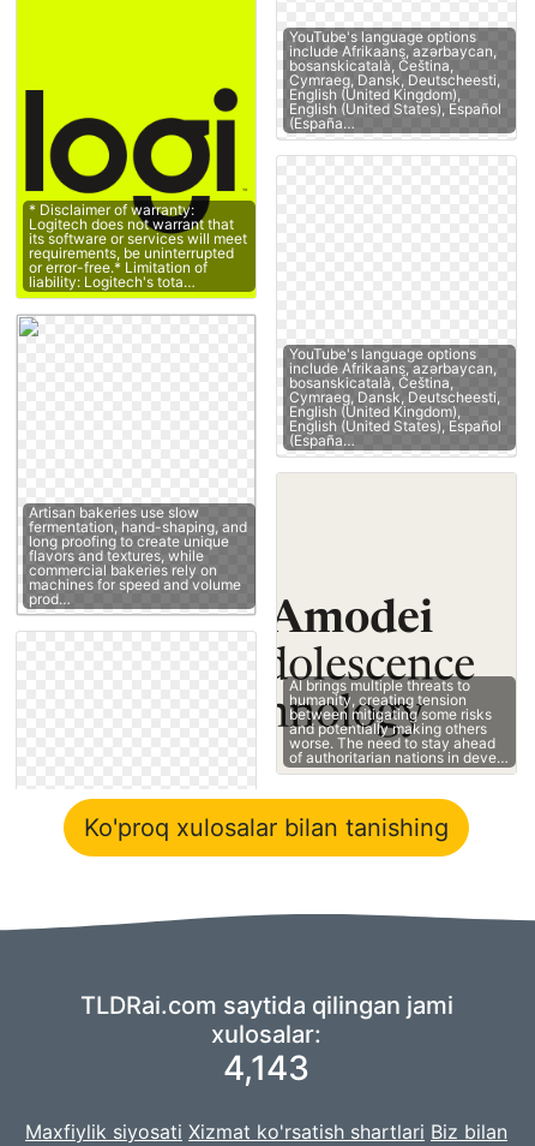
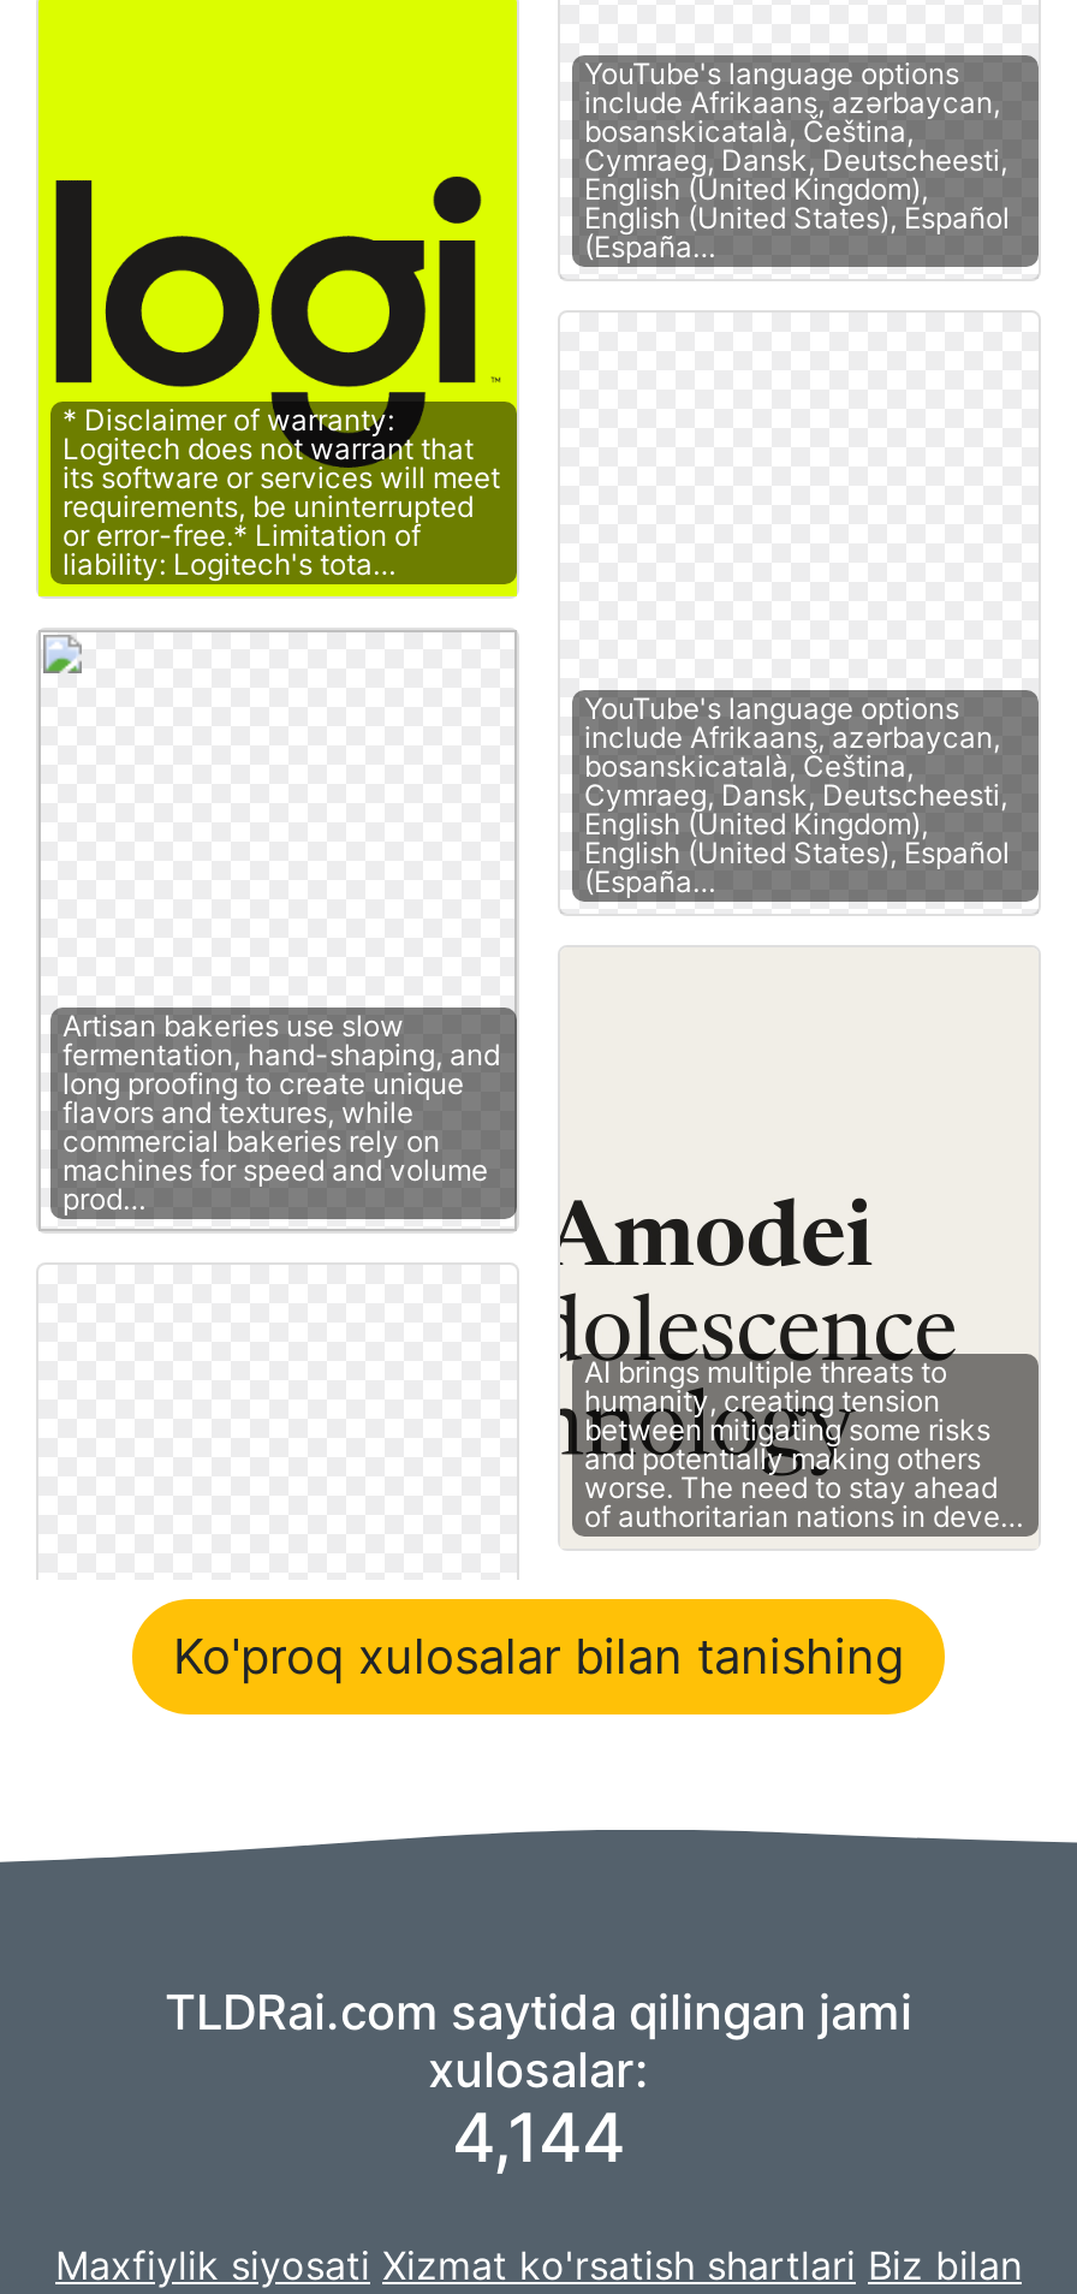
- 4,143
+ 4,144
